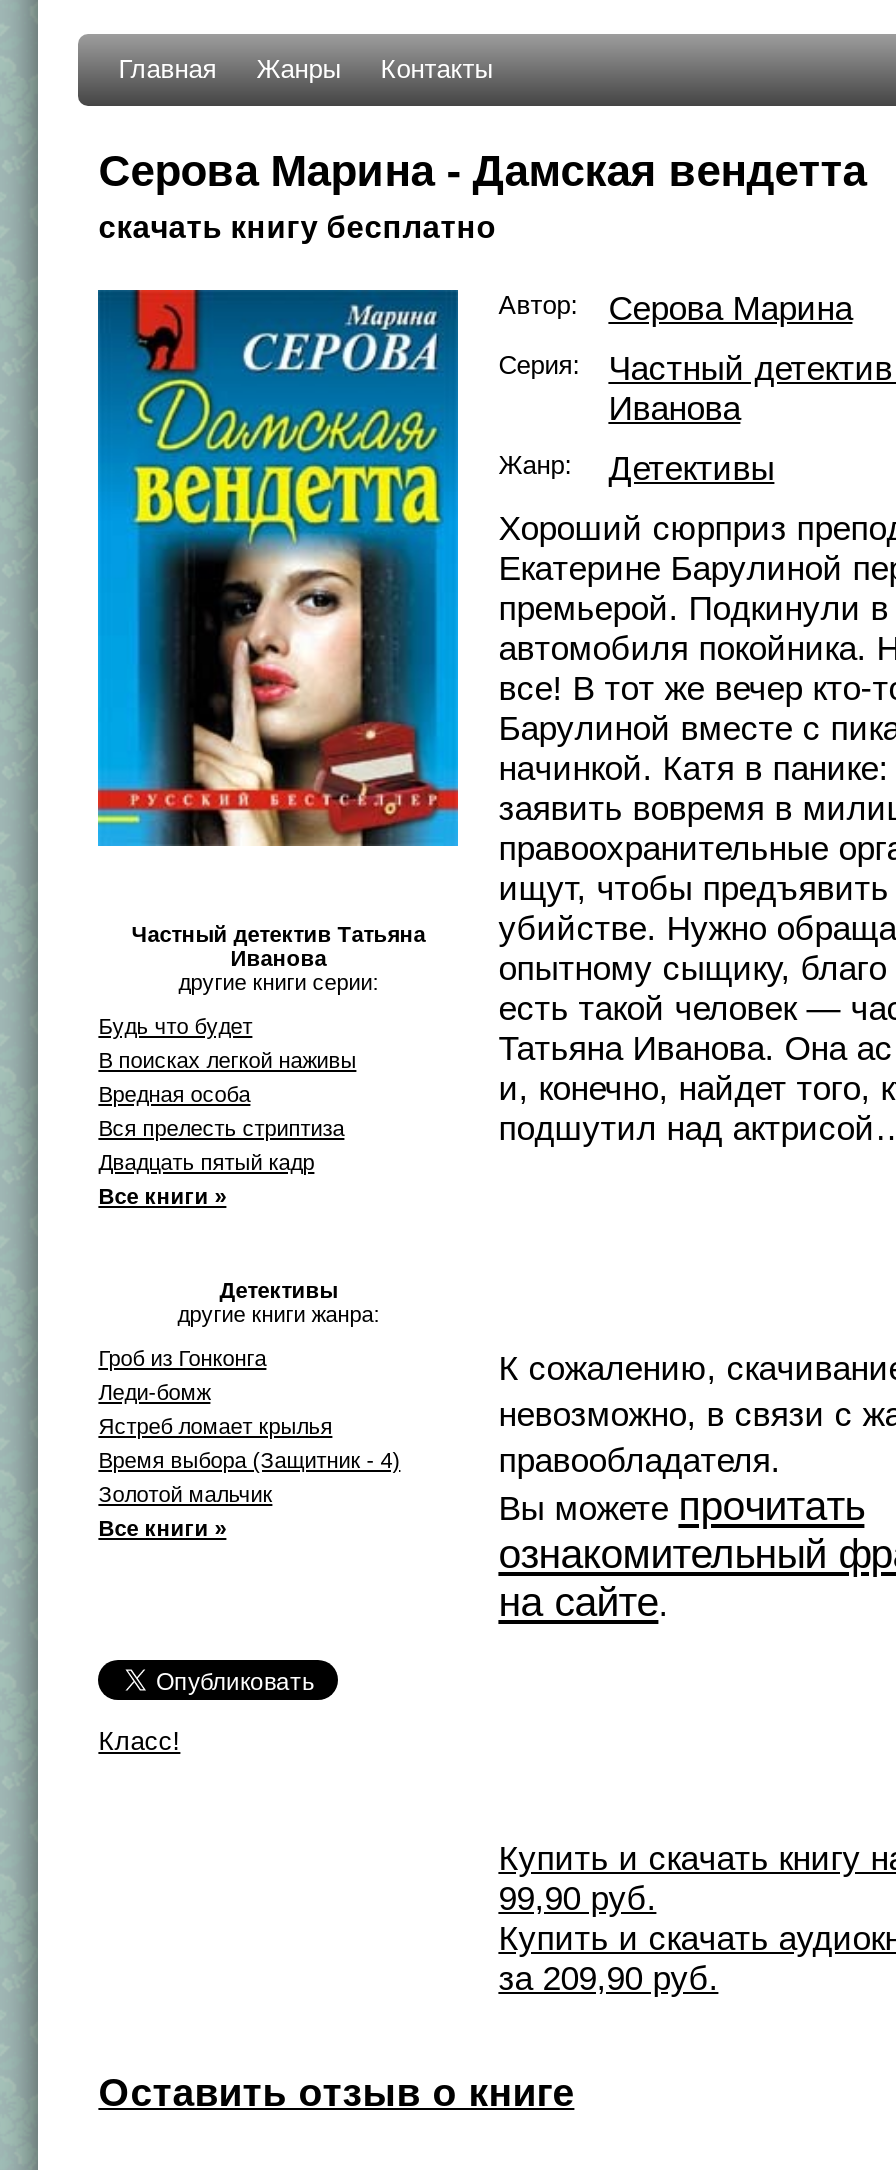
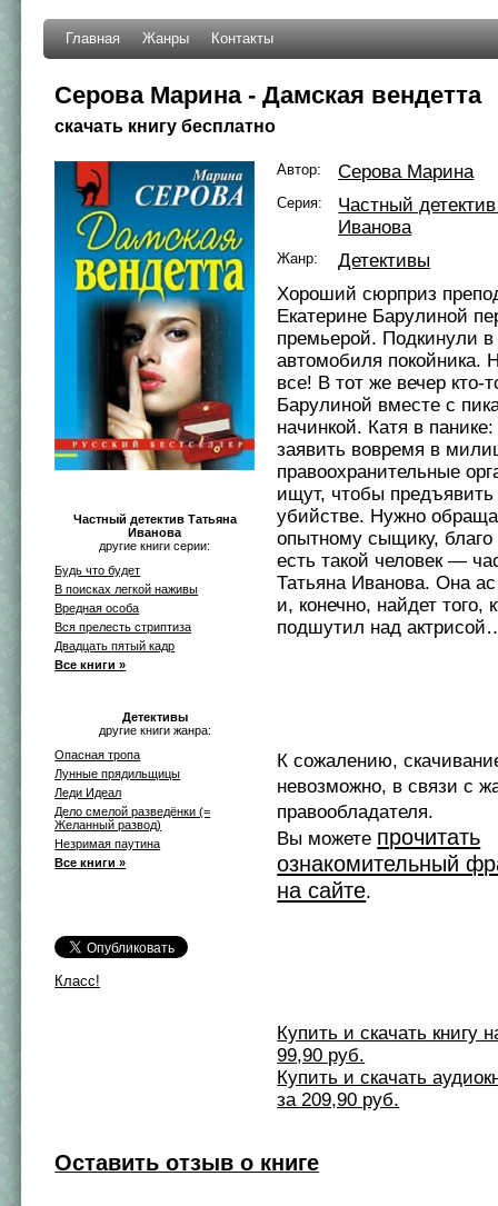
- Гроб из Гонконга
- Леди-бомж
- Ястреб ломает крылья
- Время выбора (Защитник - 4)
- Золотой мальчик
+ Опасная тропа
+ Лунные прядильщицы
+ Леди Идеал
+ Дело смелой разведёнки (=
+ Желанный развод)
+ Незримая паутина
